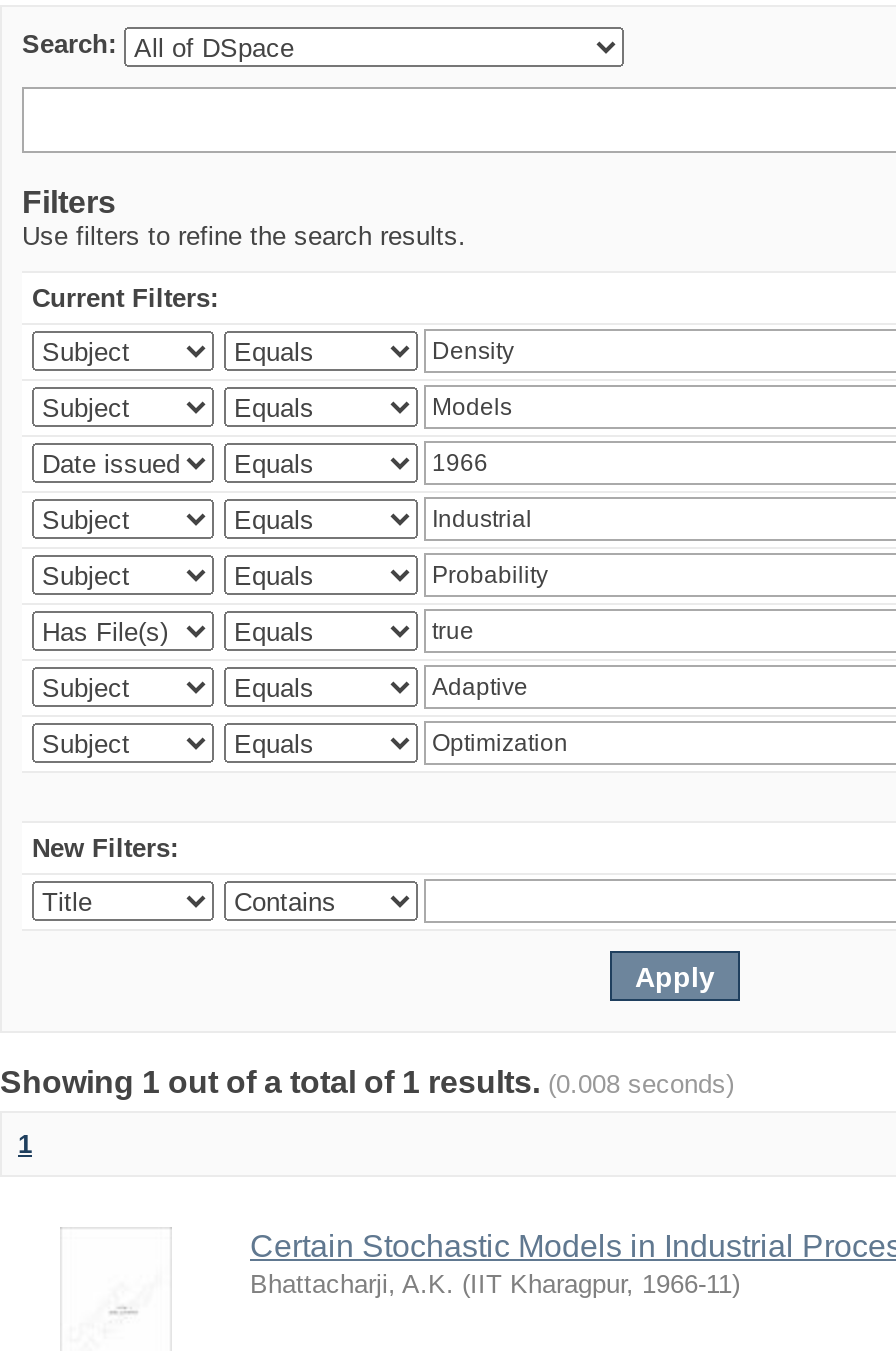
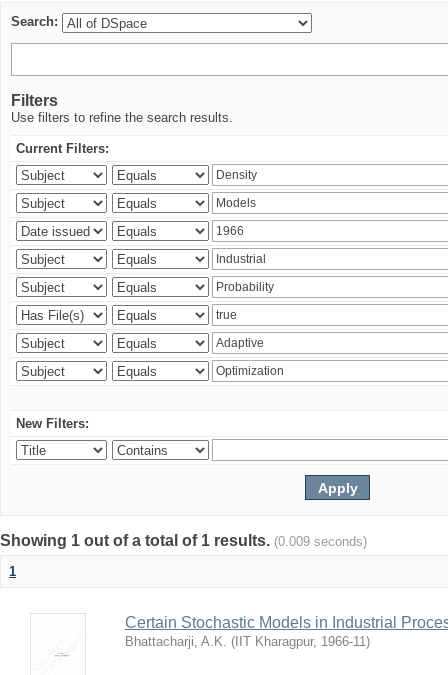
- Showing 1 out of a total of 1 results. (0.008 seconds)
+ Showing 1 out of a total of 1 results. (0.009 seconds)
